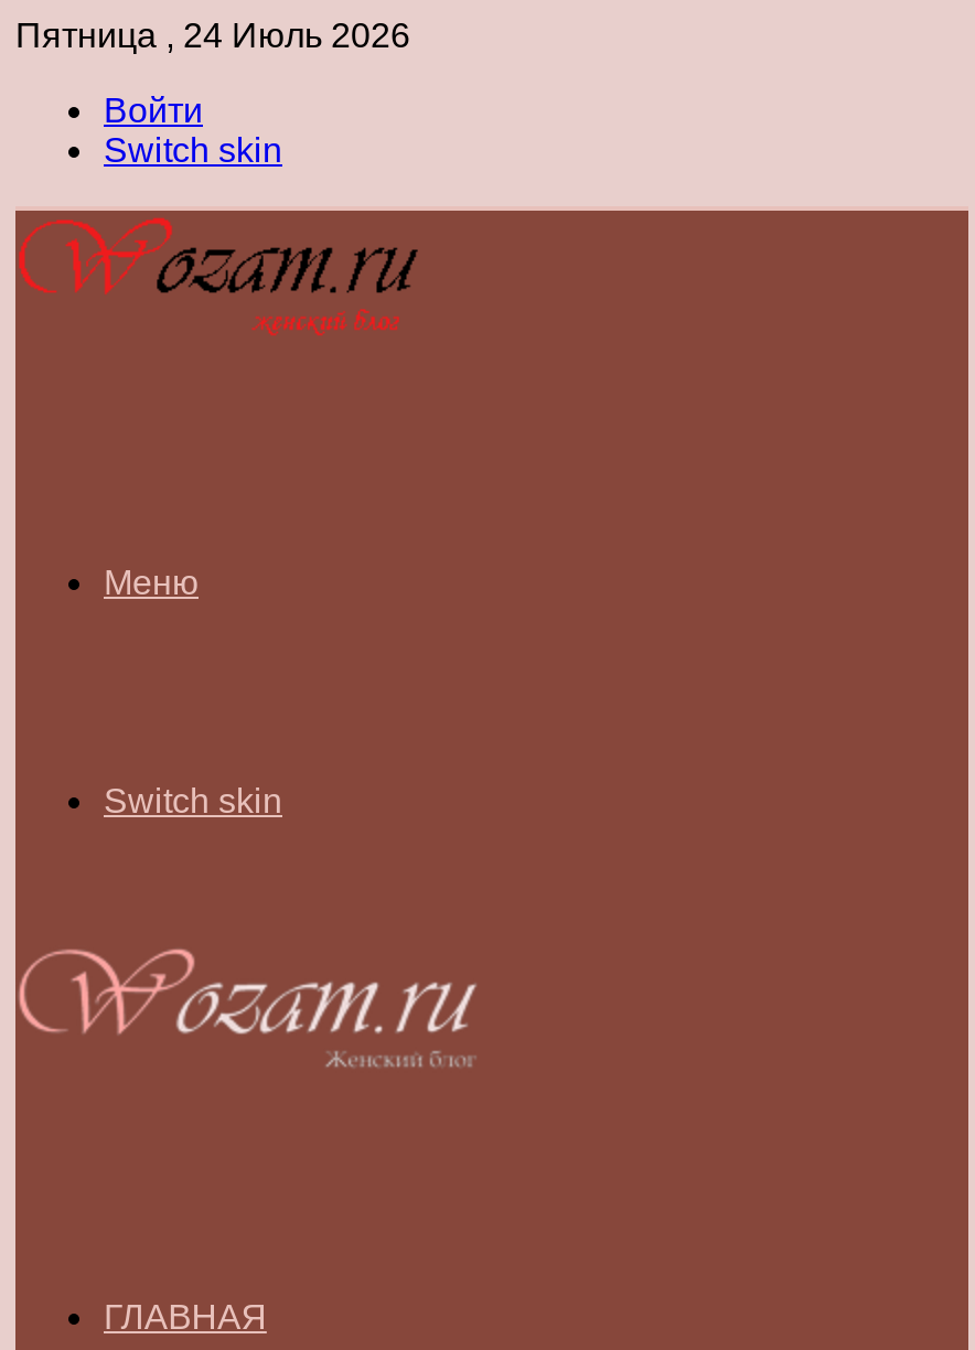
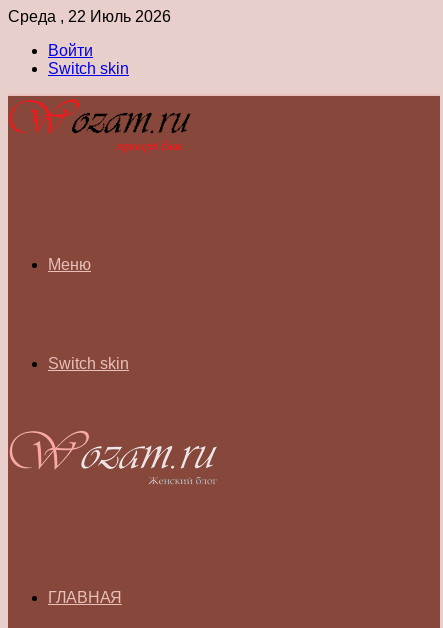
- Пятница , 24 Июль 2026
+ Среда , 22 Июль 2026
